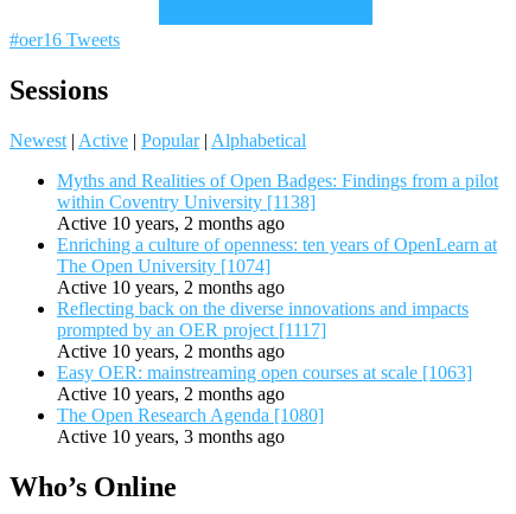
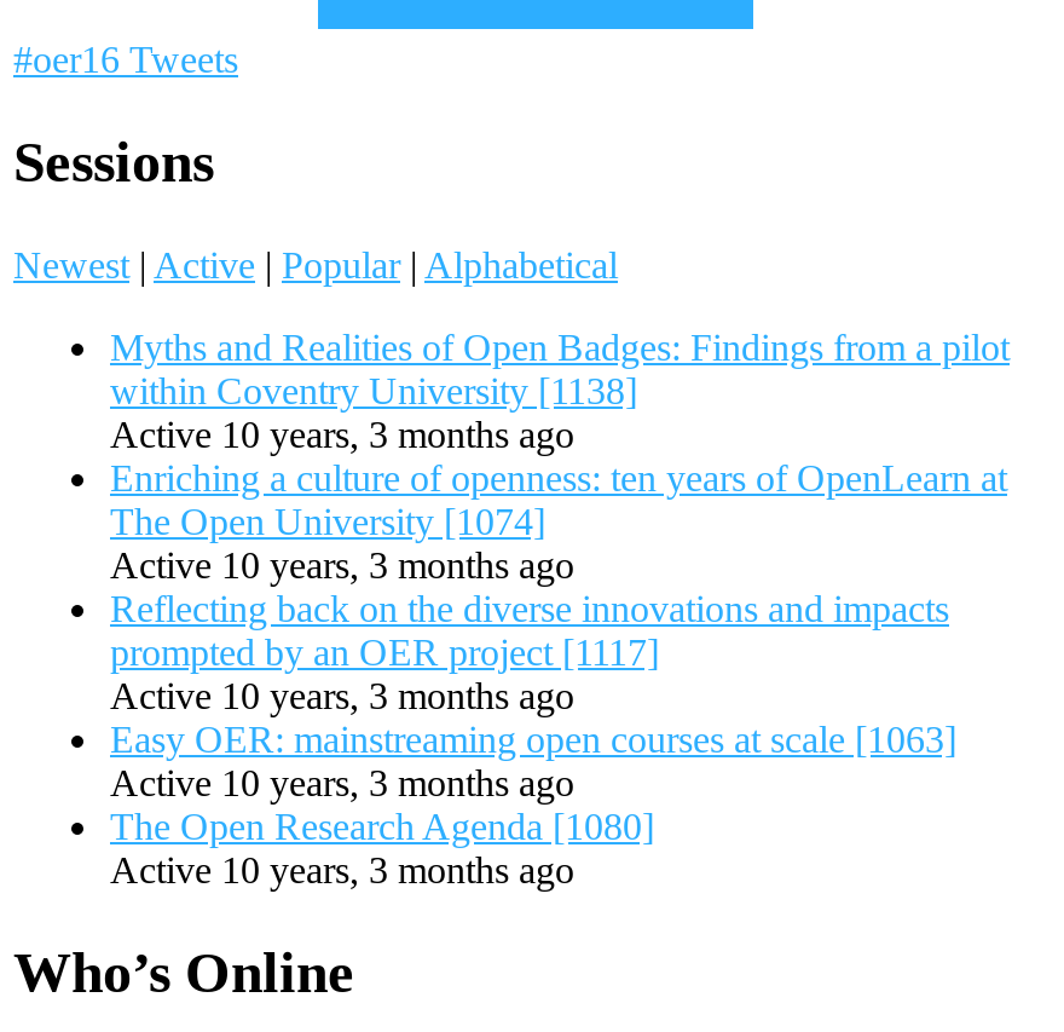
- Active 10 years, 2 months ago
+ Active 10 years, 3 months ago

- Active 10 years, 2 months ago
+ Active 10 years, 3 months ago

- Active 10 years, 2 months ago
+ Active 10 years, 3 months ago

- Active 10 years, 2 months ago
+ Active 10 years, 3 months ago
